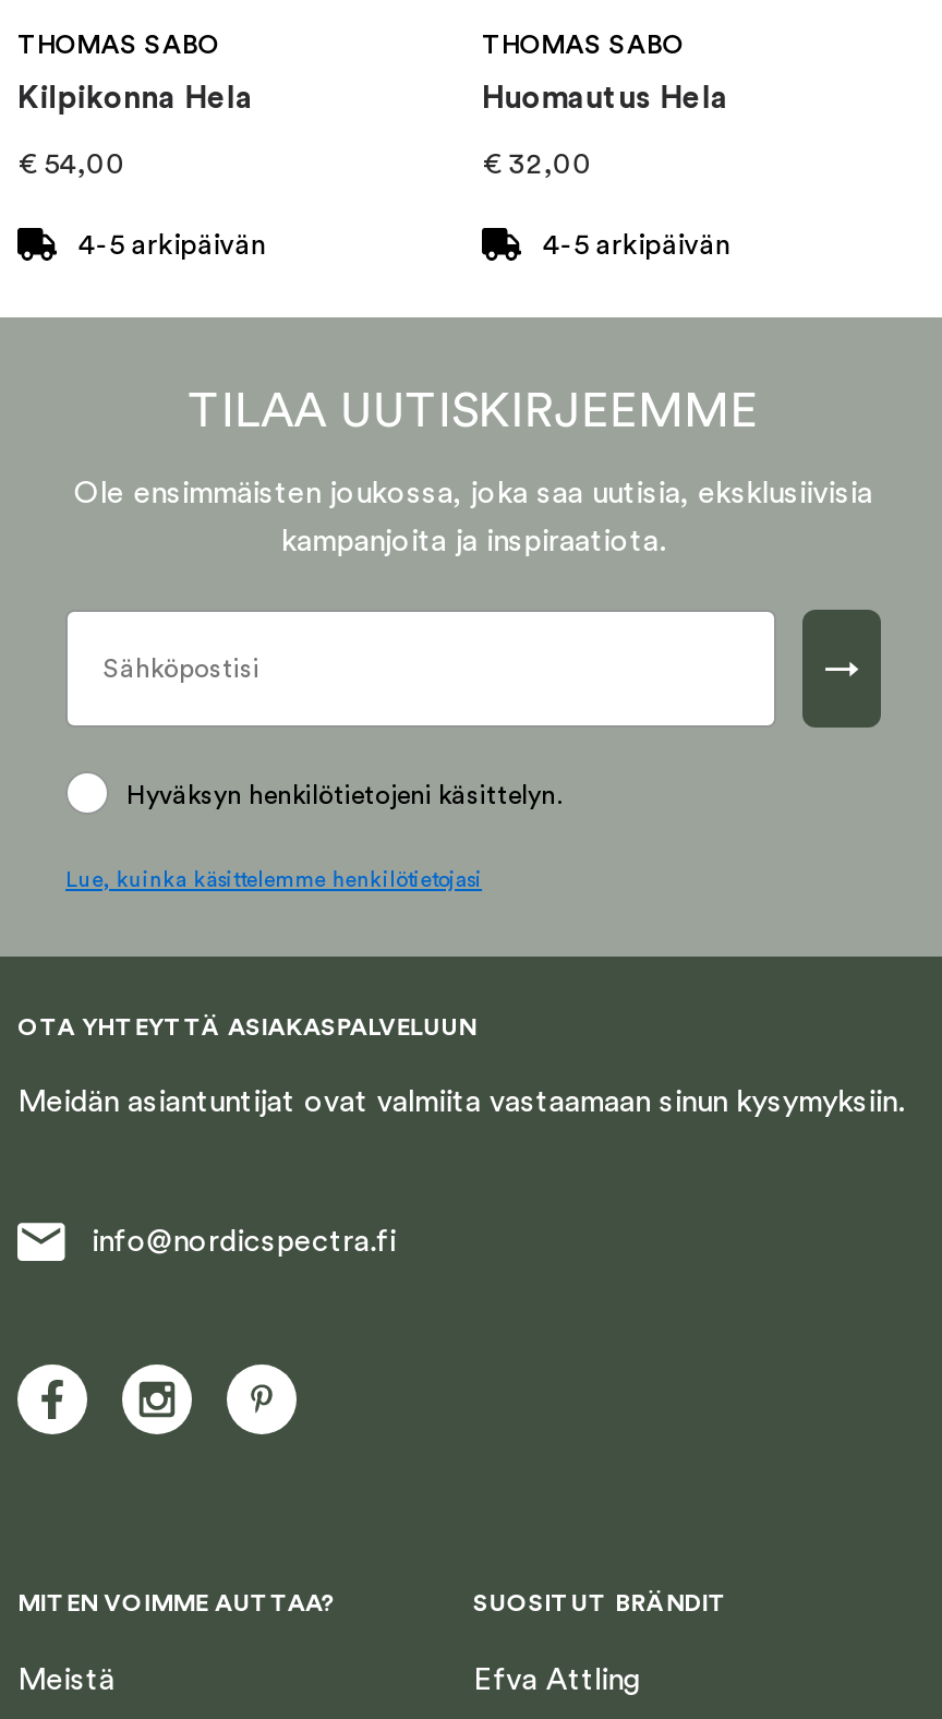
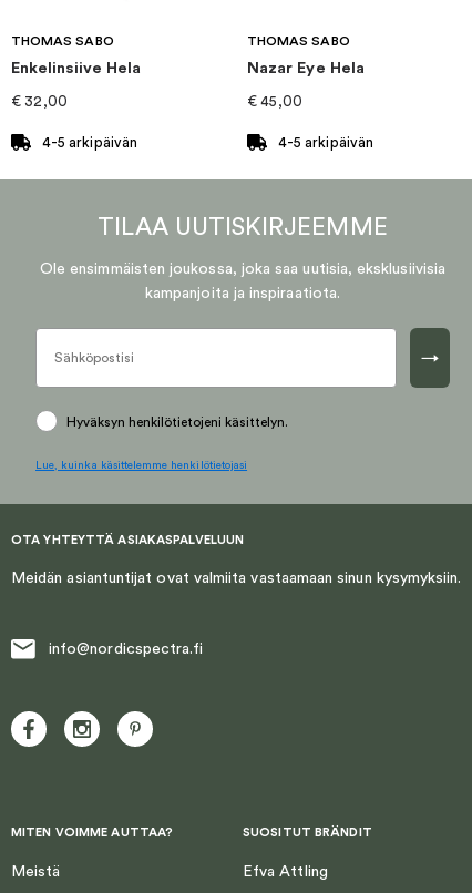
- Kilpikonna Hela
+ Enkelinsiive Hela

- Huomautus Hela
+ Nazar Eye Hela

- €54,00
+ €32,00

- €32,00
+ €45,00
